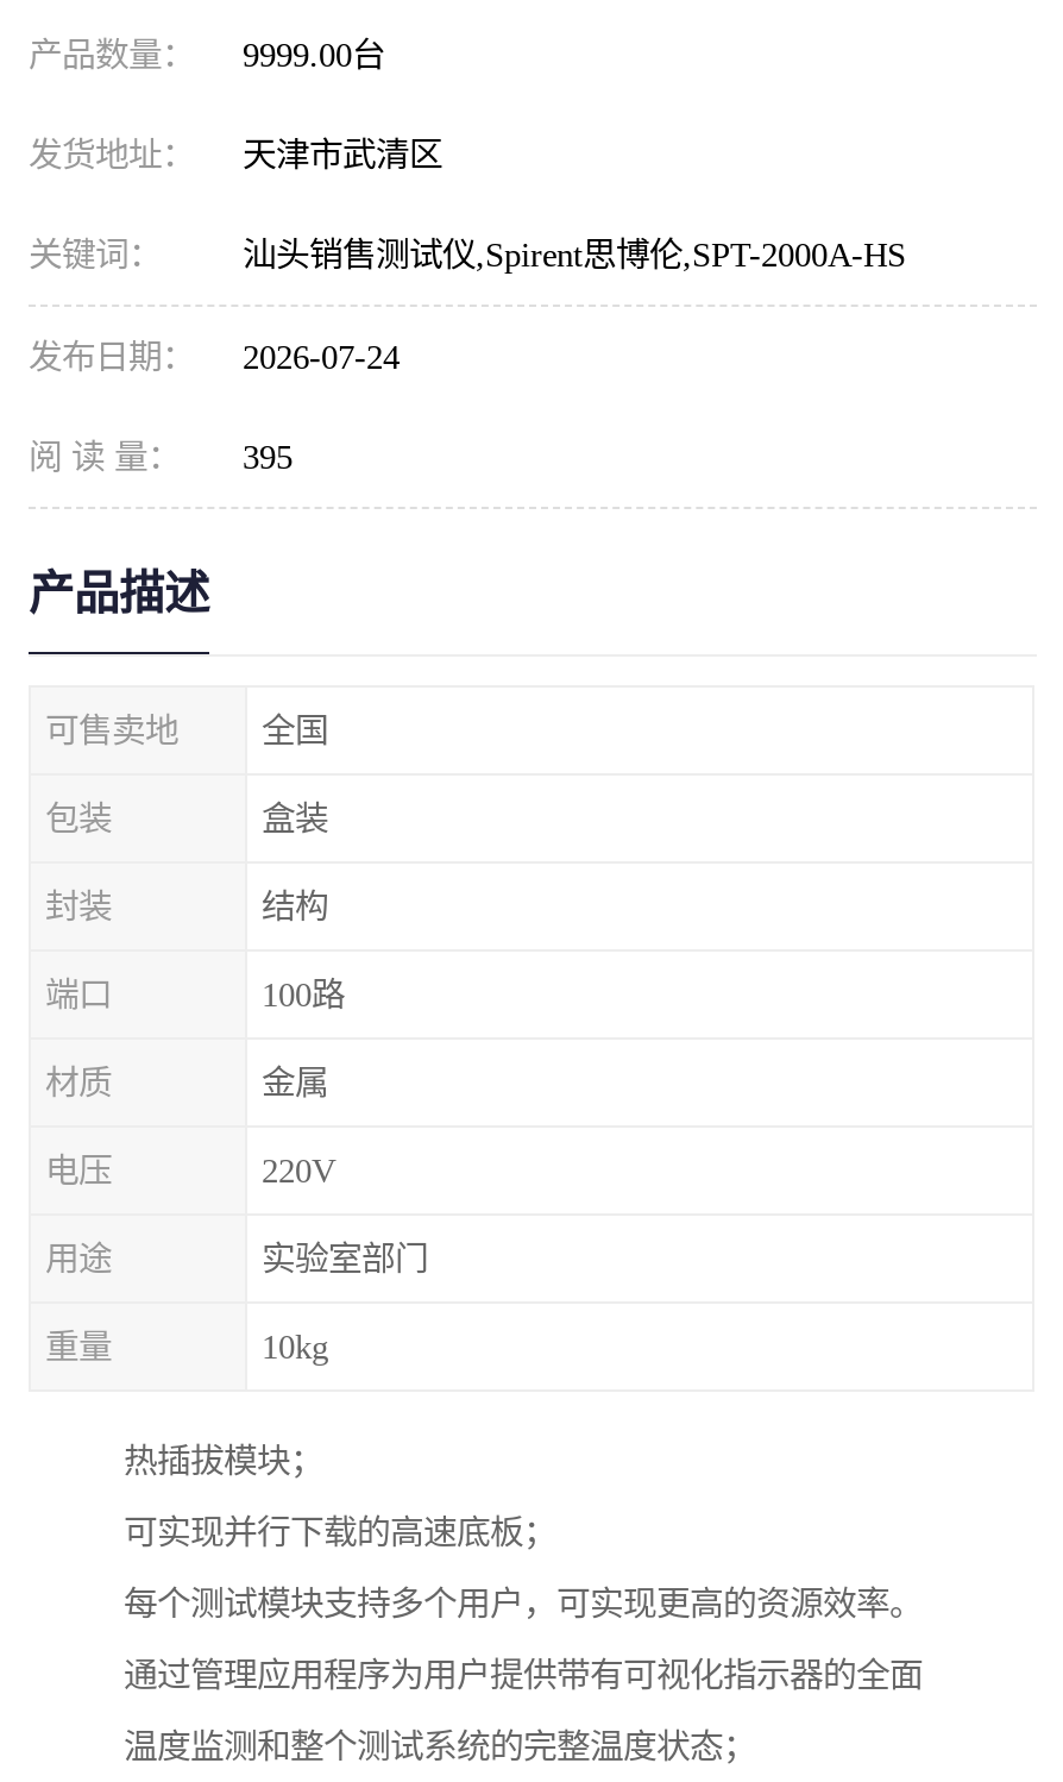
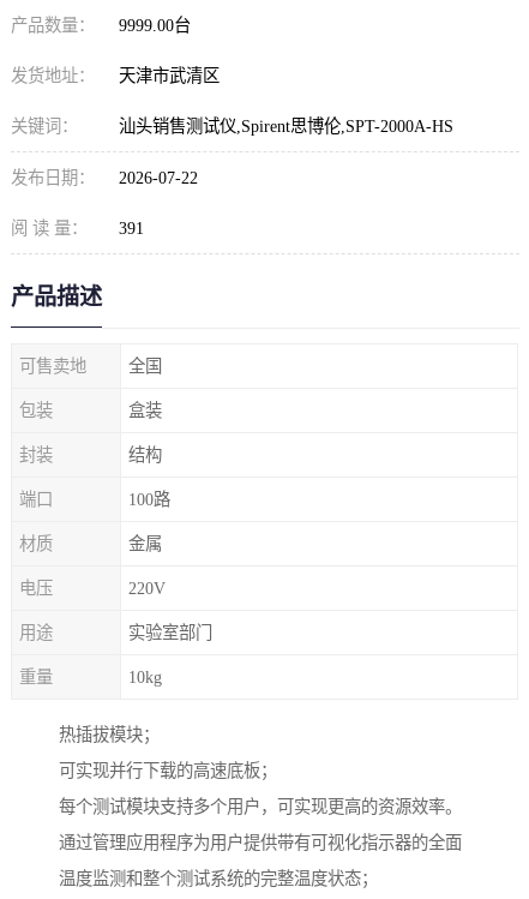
- 发布日期： 2026-07-24
+ 发布日期： 2026-07-22

- 阅 读 量： 395
+ 阅 读 量： 391
